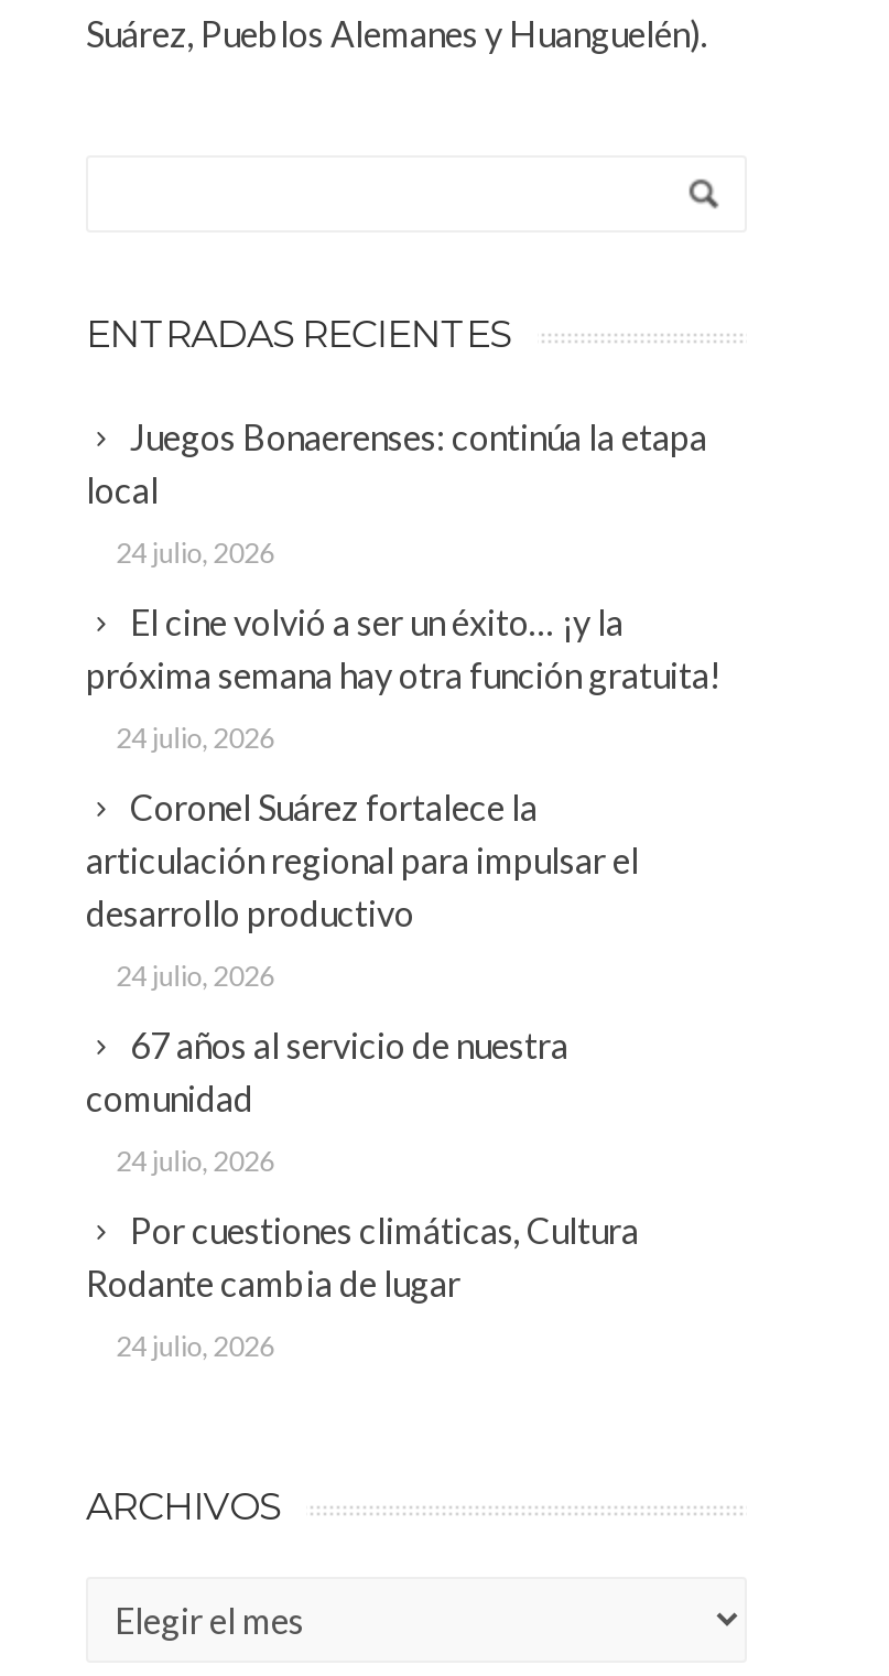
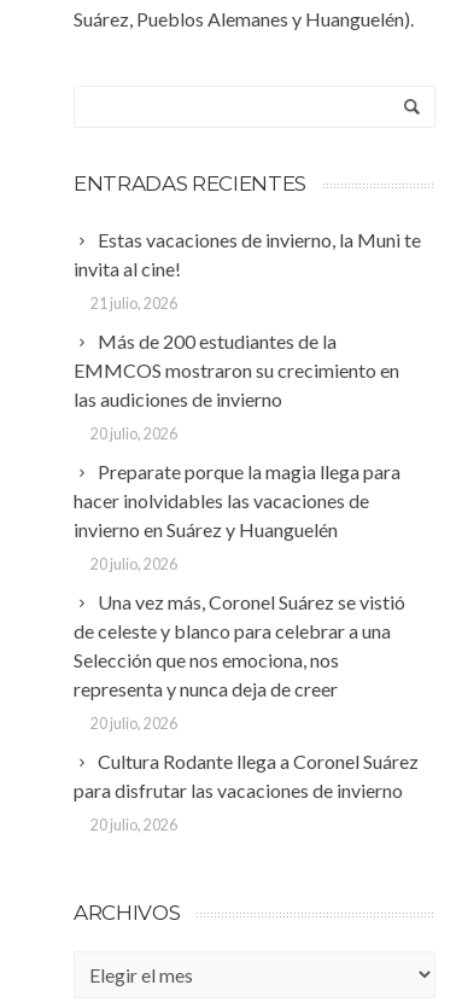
- Juegos Bonaerenses: continúa la etapa
- local
+ Estas vacaciones de invierno, la Muni te
+ invita al cine!

- 24 julio, 2026
+ 21 julio, 2026

- El cine volvió a ser un éxito… ¡y la
- próxima semana hay otra función gratuita!
+ Más de 200 estudiantes de la
+ EMMCOS mostraron su crecimiento en
+ las audiciones de invierno

- 24 julio, 2026
+ 20 julio, 2026

- Coronel Suárez fortalece la
- articulación regional para impulsar el
- desarrollo productivo
+ Preparate porque la magia llega para
+ hacer inolvidables las vacaciones de
+ invierno en Suárez y Huanguelén

- 24 julio, 2026
+ 20 julio, 2026

- 67 años al servicio de nuestra
- comunidad
+ Una vez más, Coronel Suárez se vistió
+ de celeste y blanco para celebrar a una
+ Selección que nos emociona, nos
+ representa y nunca deja de creer

- 24 julio, 2026
+ 20 julio, 2026

- Por cuestiones climáticas, Cultura
- Rodante cambia de lugar
+ Cultura Rodante llega a Coronel Suárez
+ para disfrutar las vacaciones de invierno

- 24 julio, 2026
+ 20 julio, 2026
